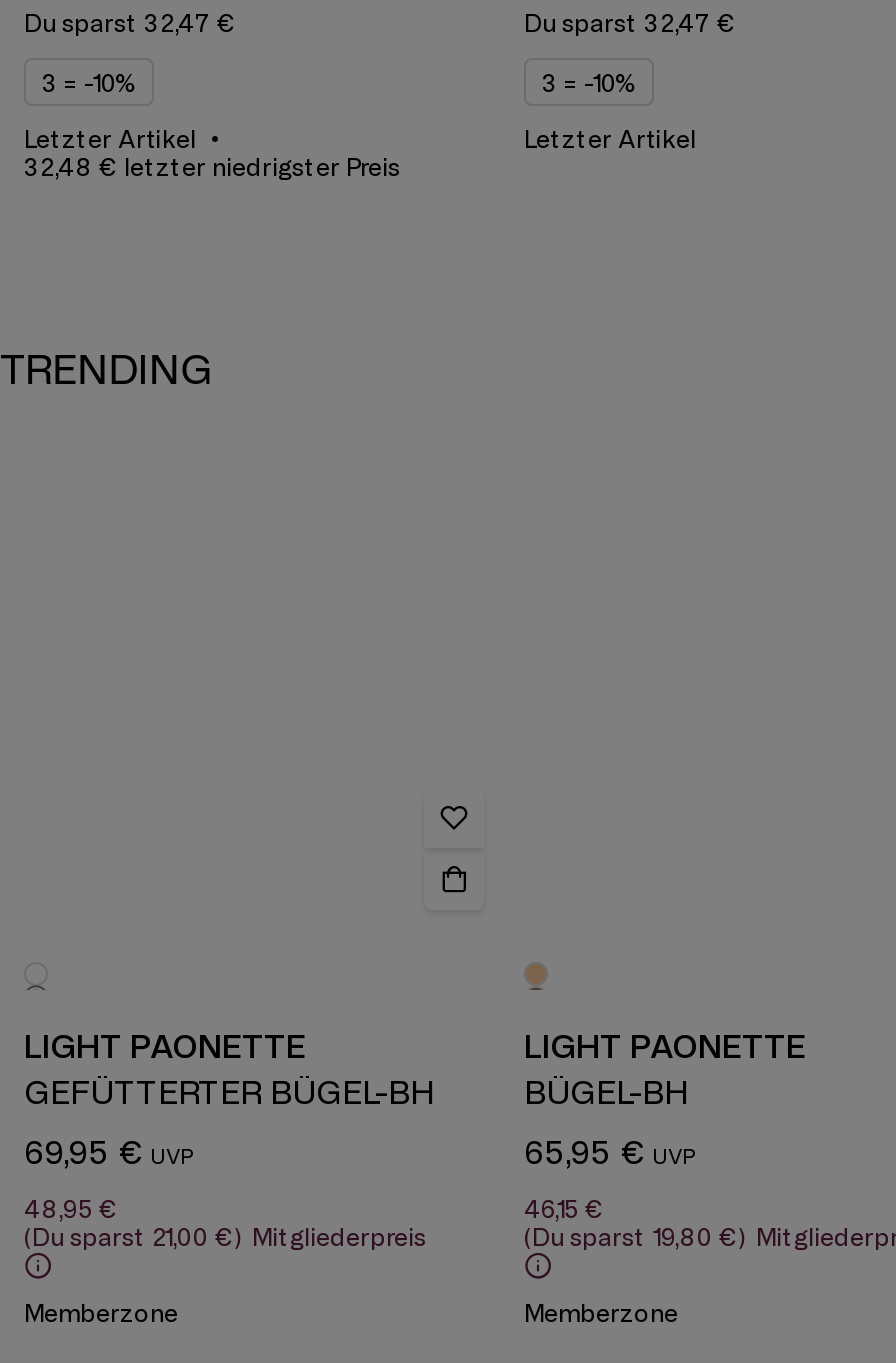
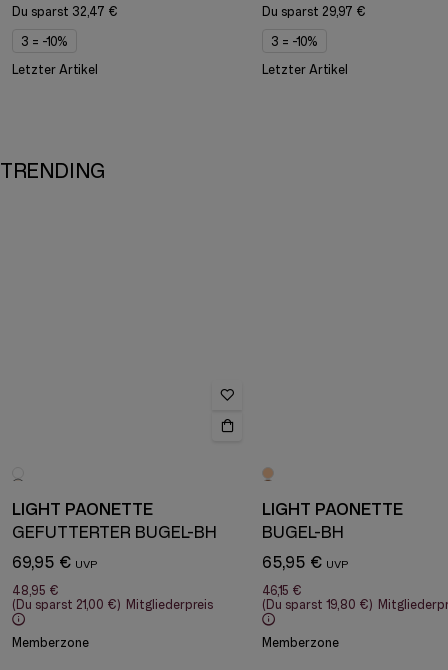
- Du sparst 32,47 €
+ Du sparst 29,97 €

- 32,48 € letzter niedrigster Preis
